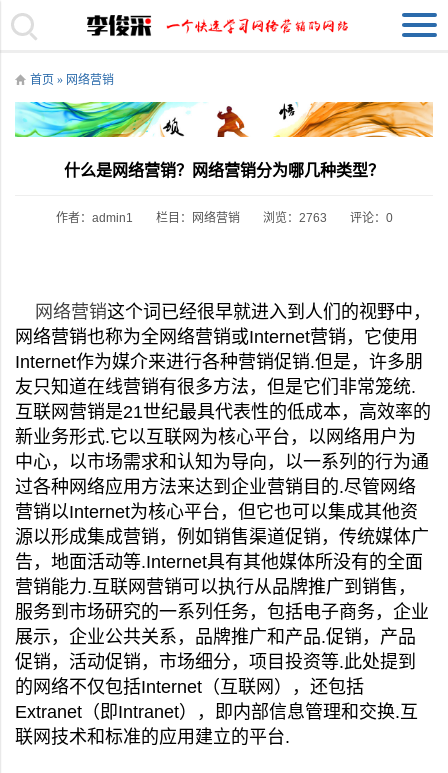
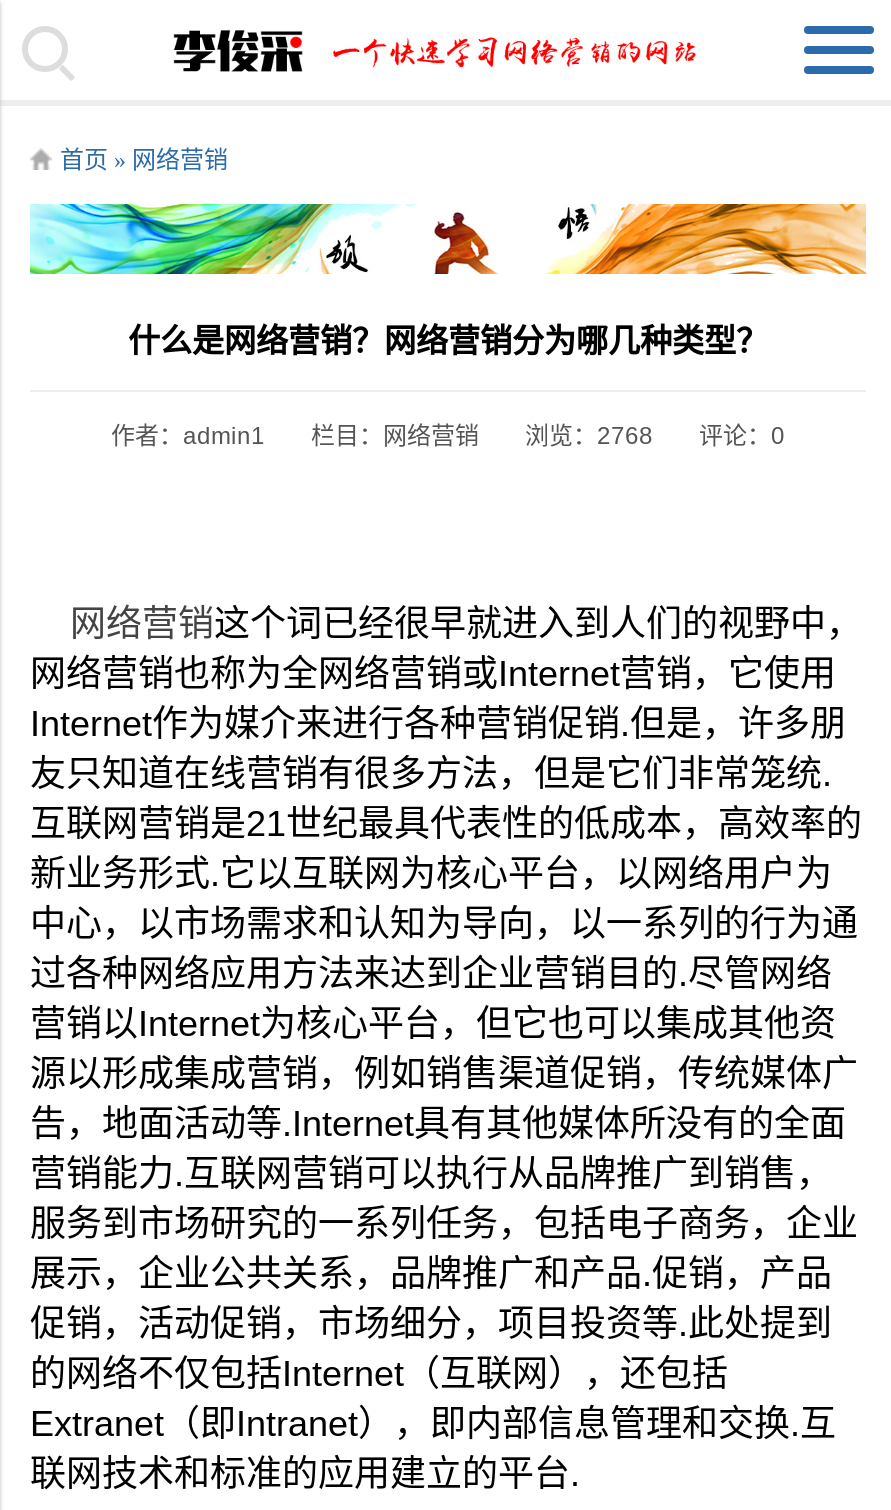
- 作者：admin1 栏目：网络营销 浏览：2763 评论：0
+ 作者：admin1 栏目：网络营销 浏览：2768 评论：0
